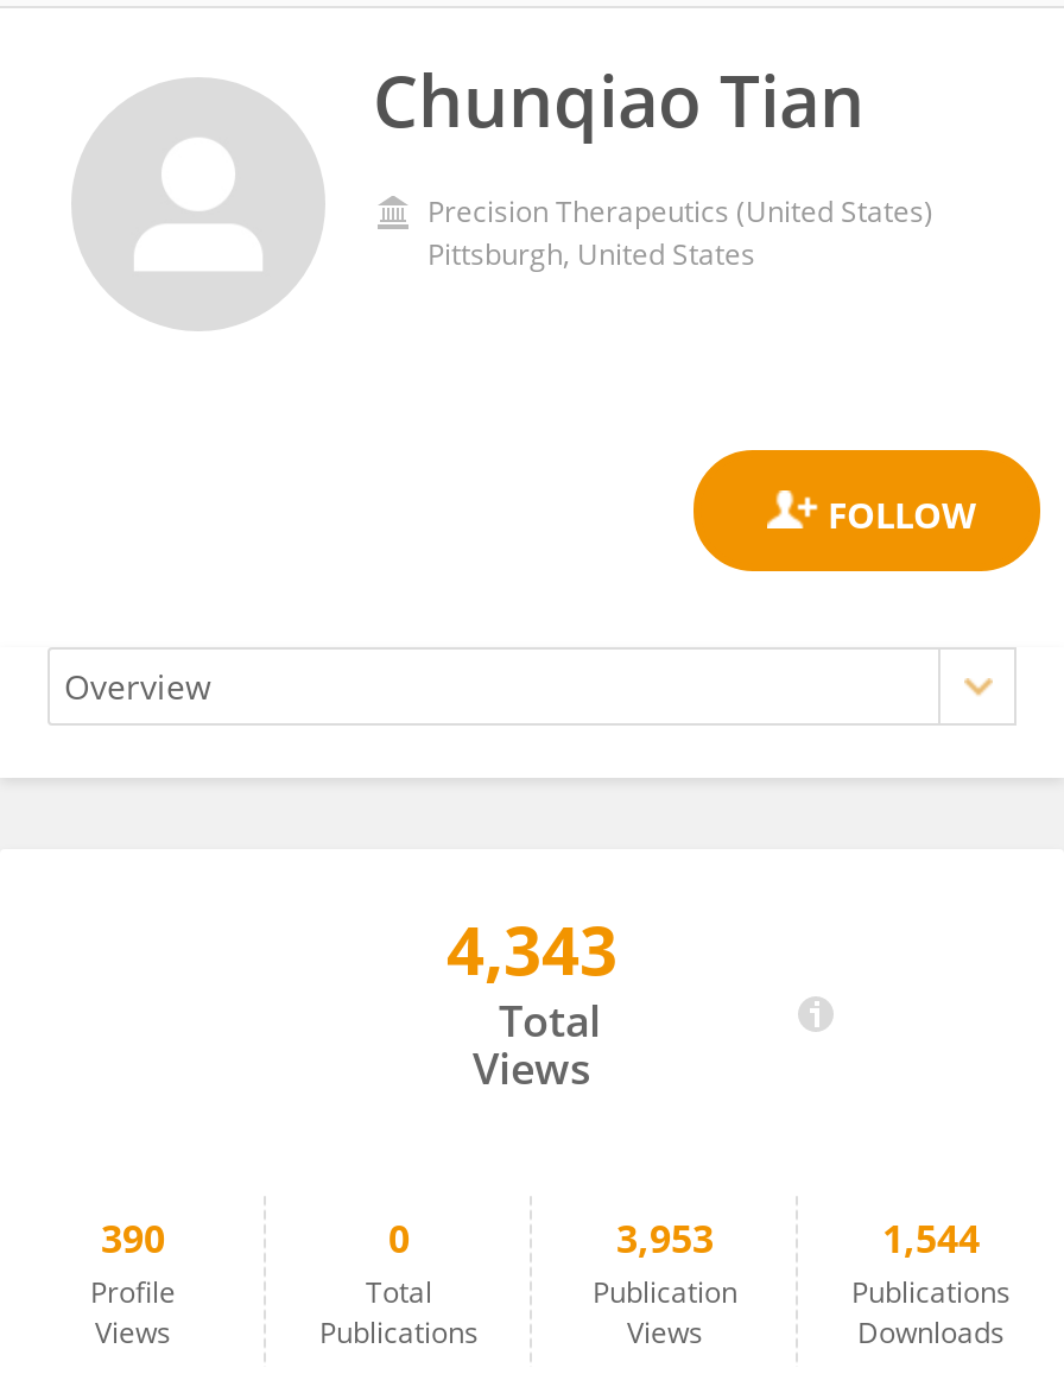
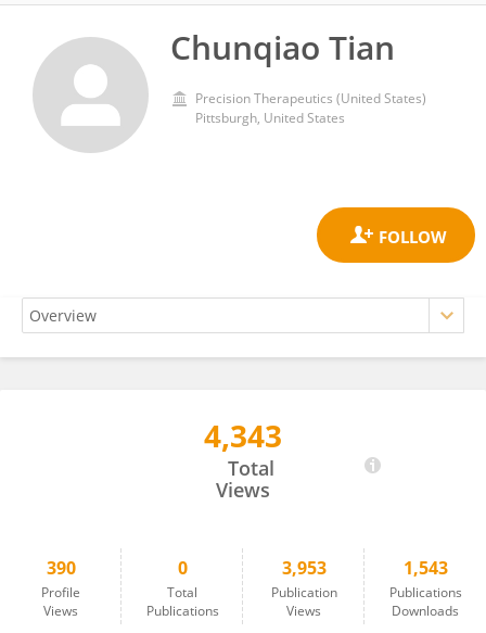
- 1,544
+ 1,543
